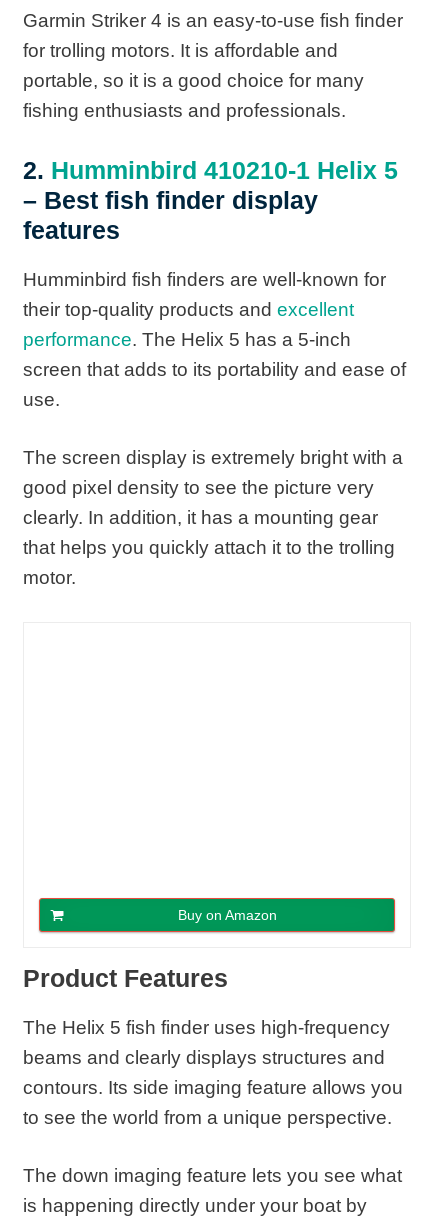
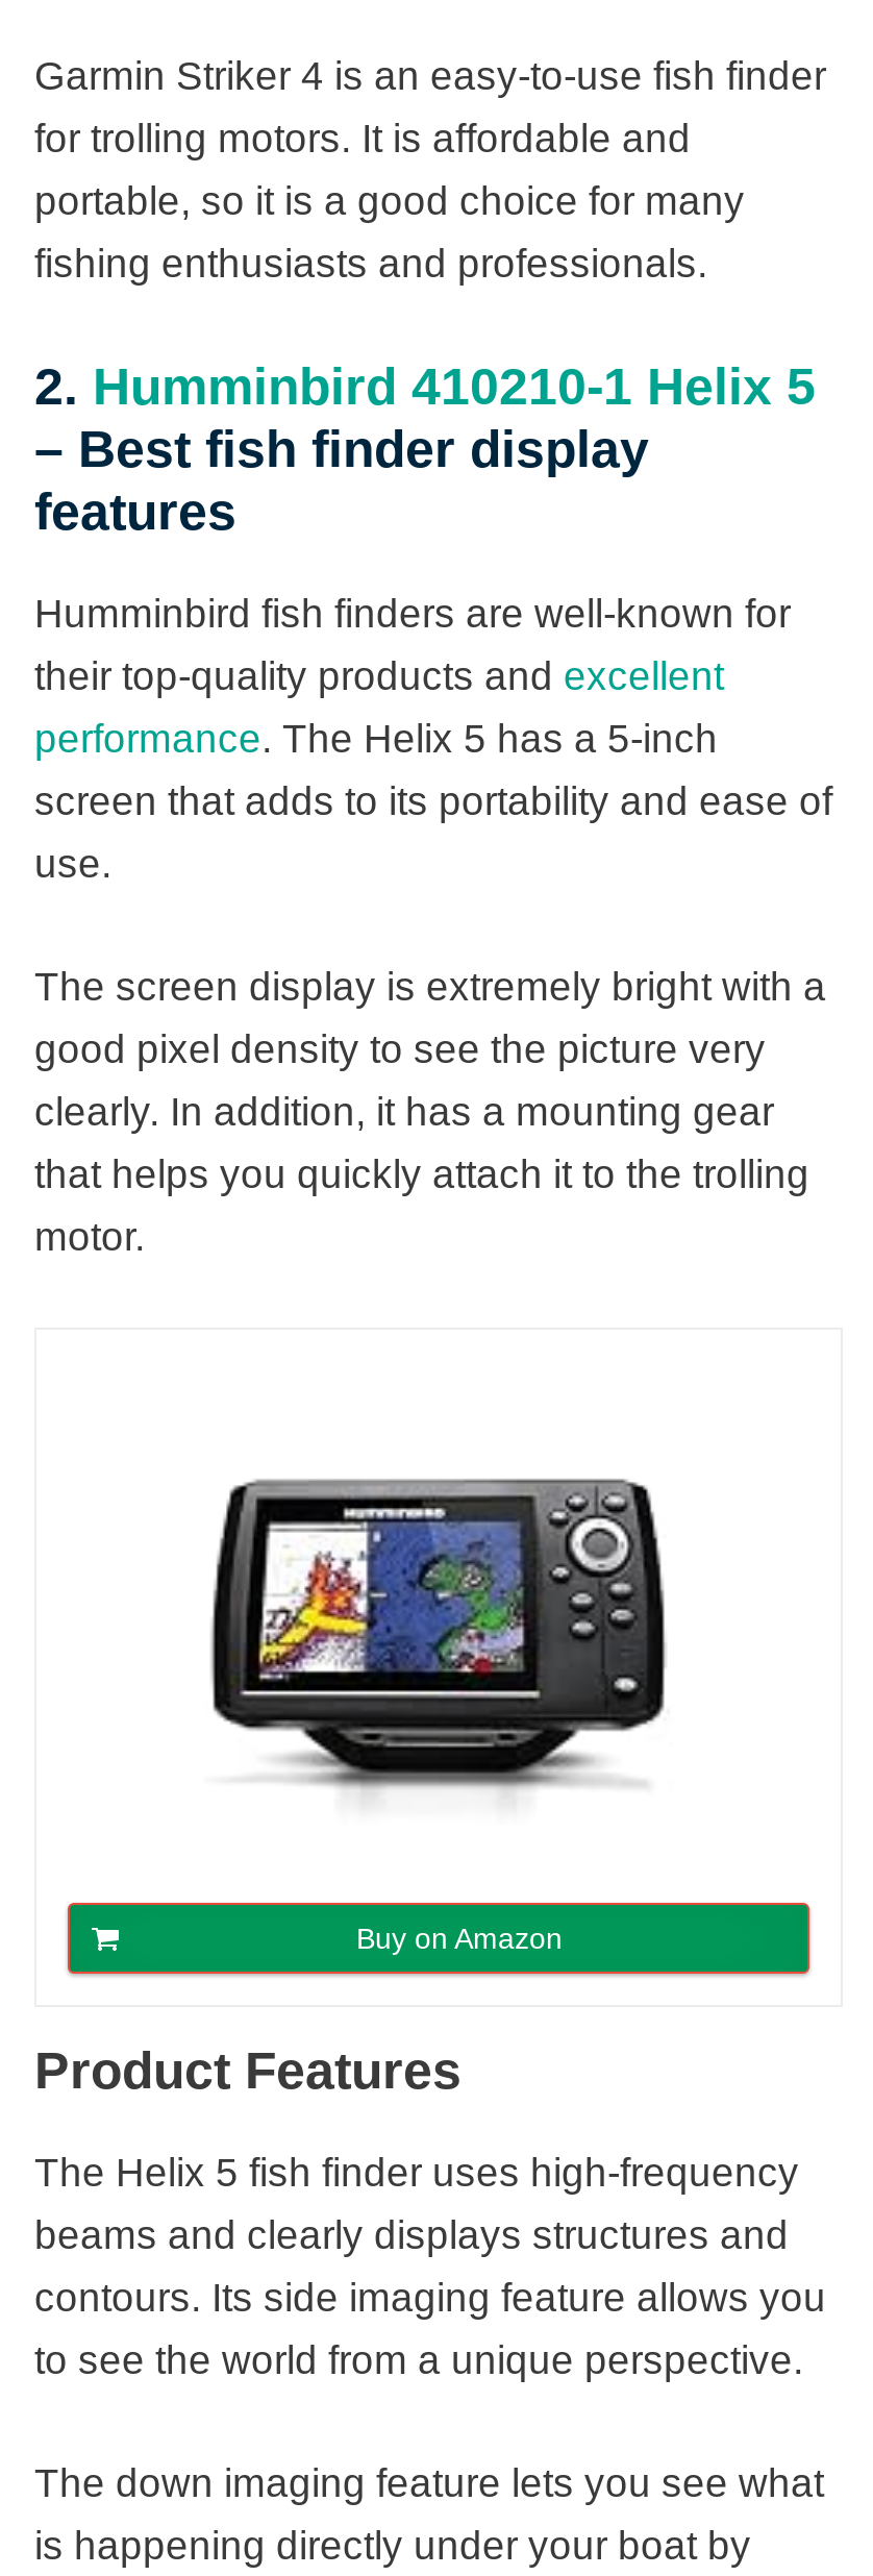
+ [image]
